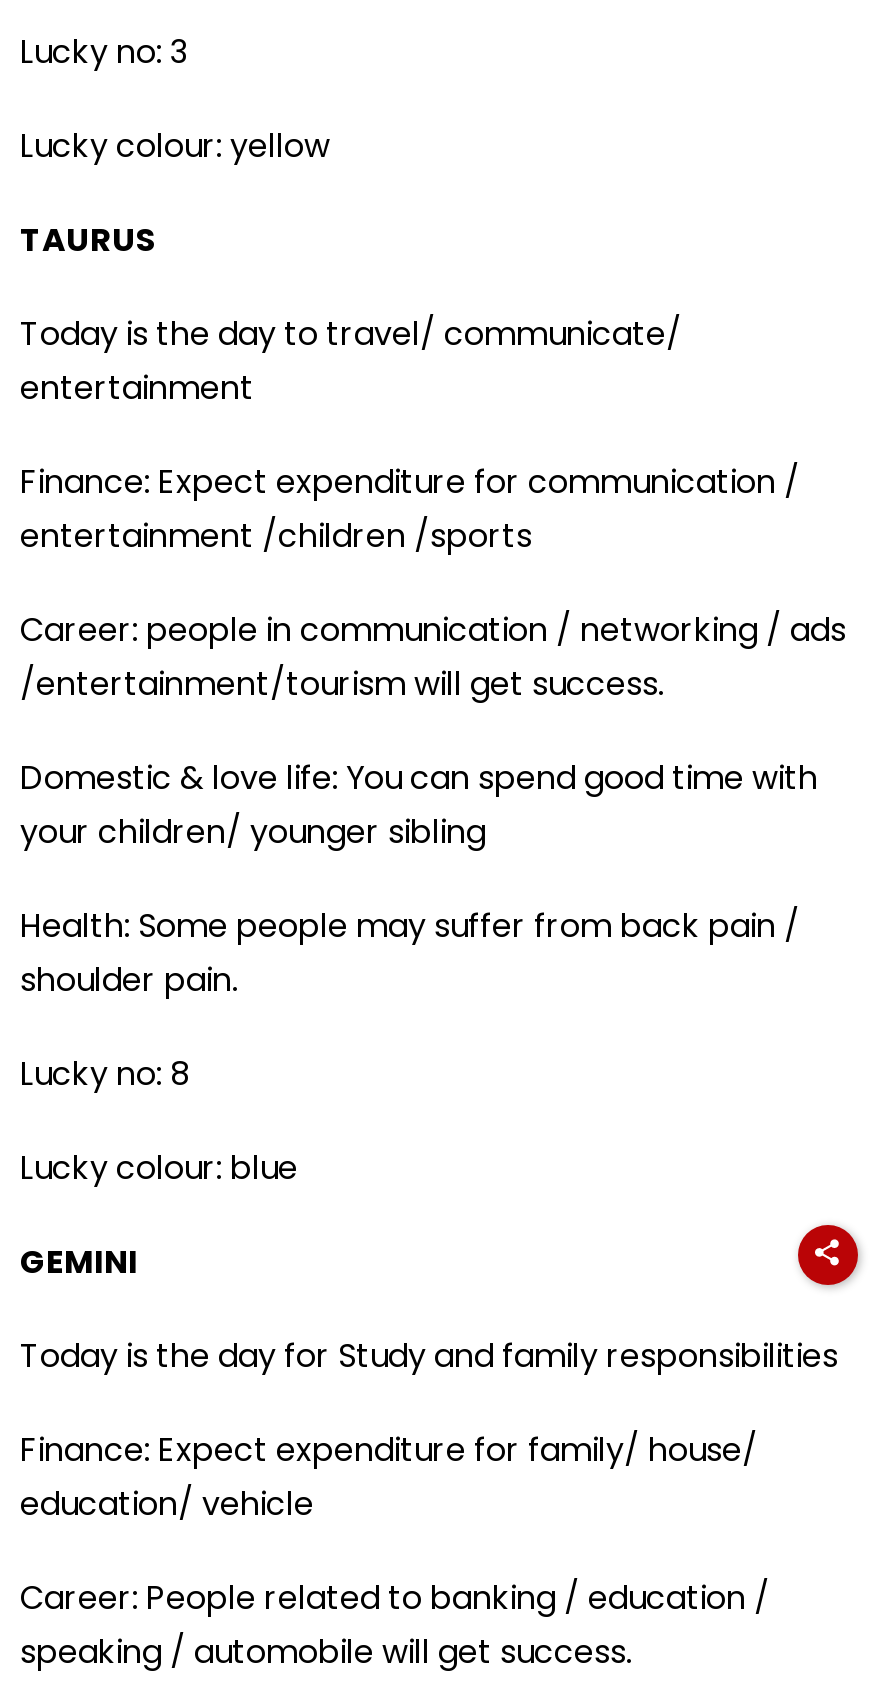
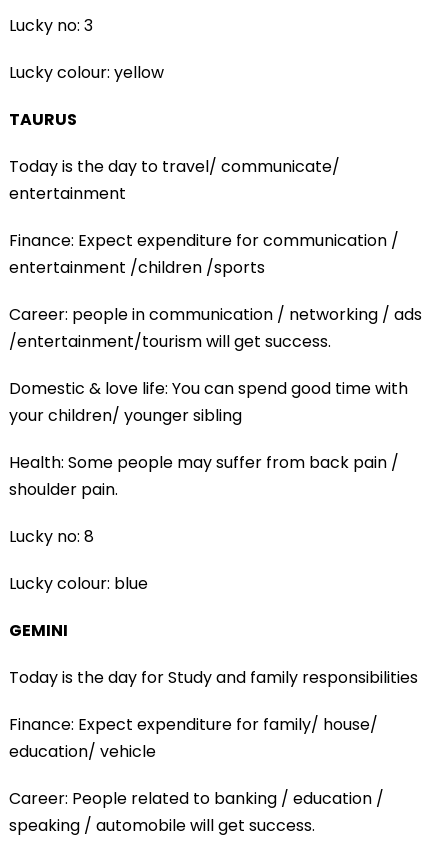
- [image]
